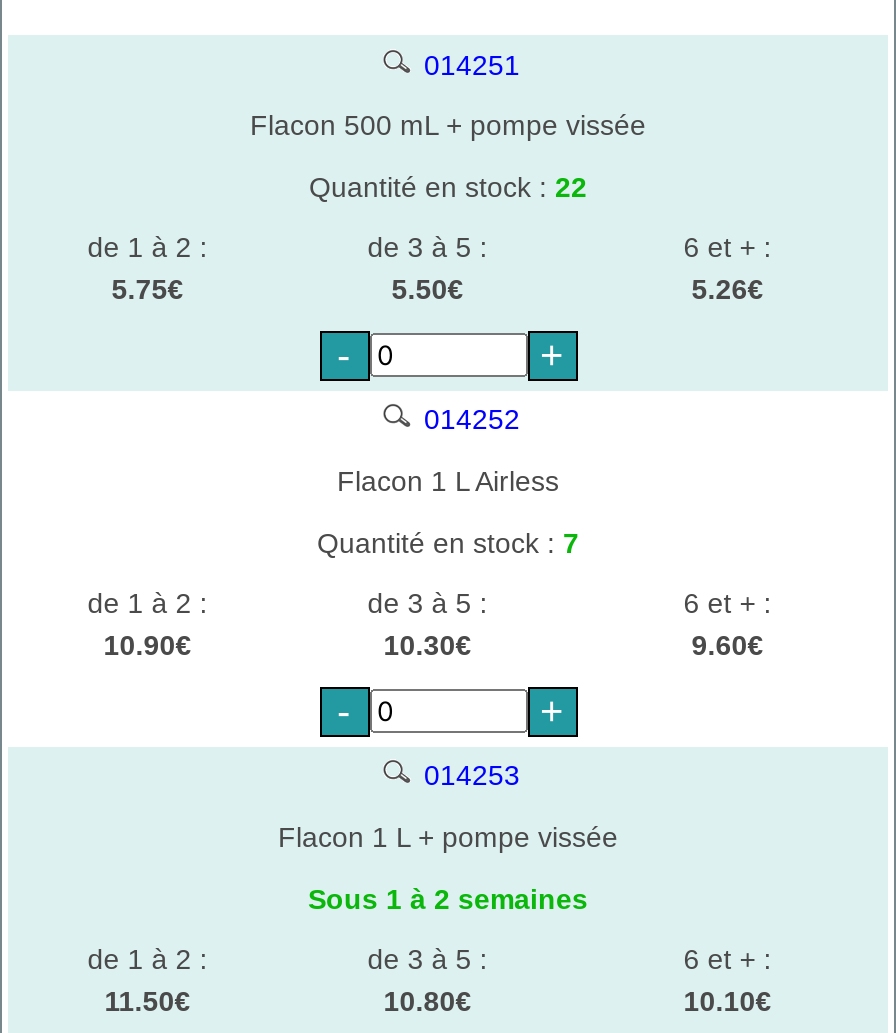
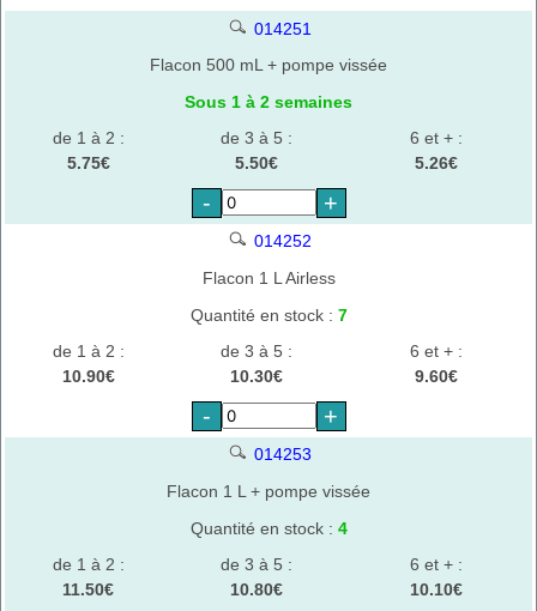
- Quantité en stock : 22

+ Quantité en stock : 4

moved up: Sous 1 à 2 semaines
